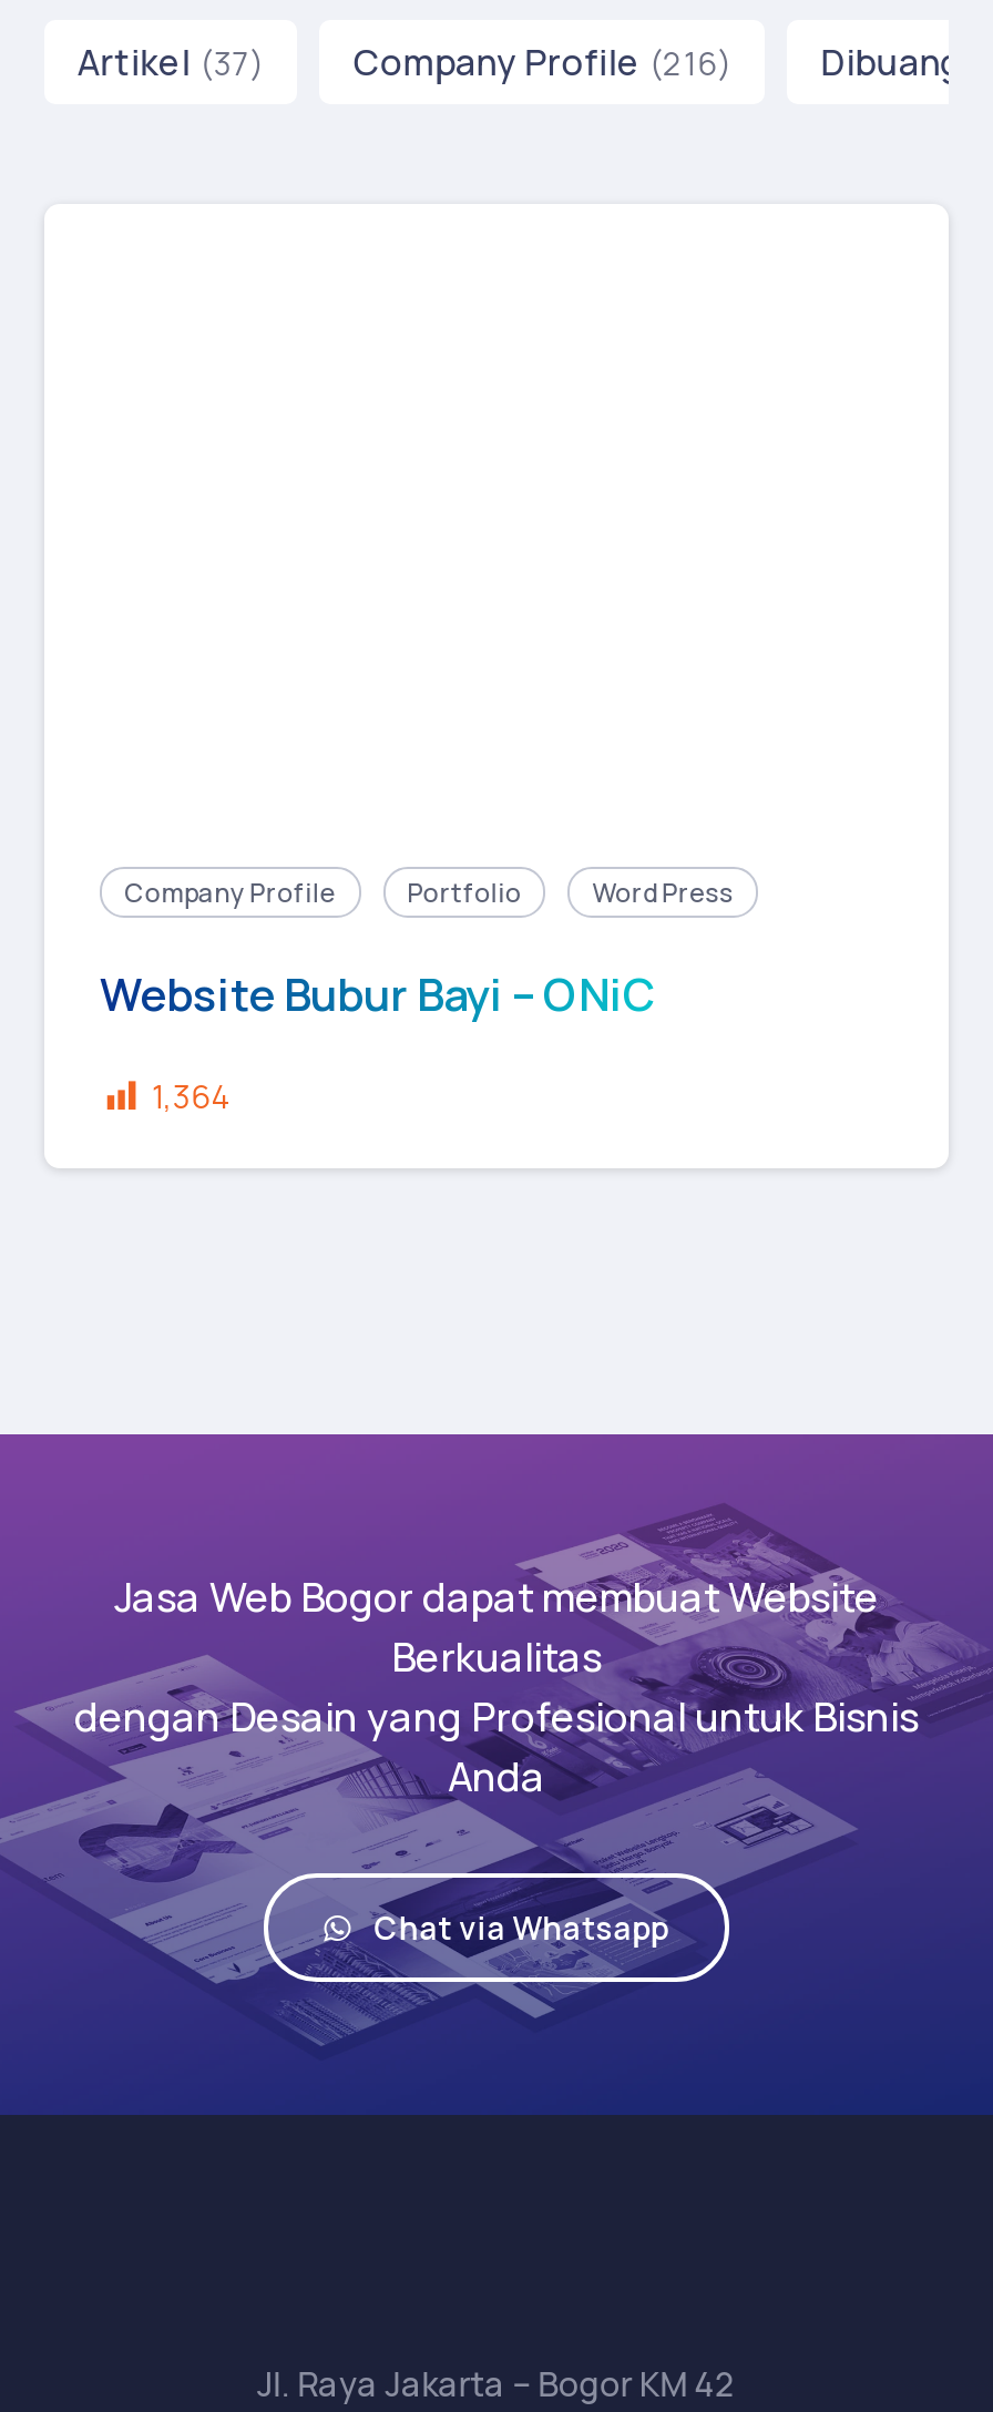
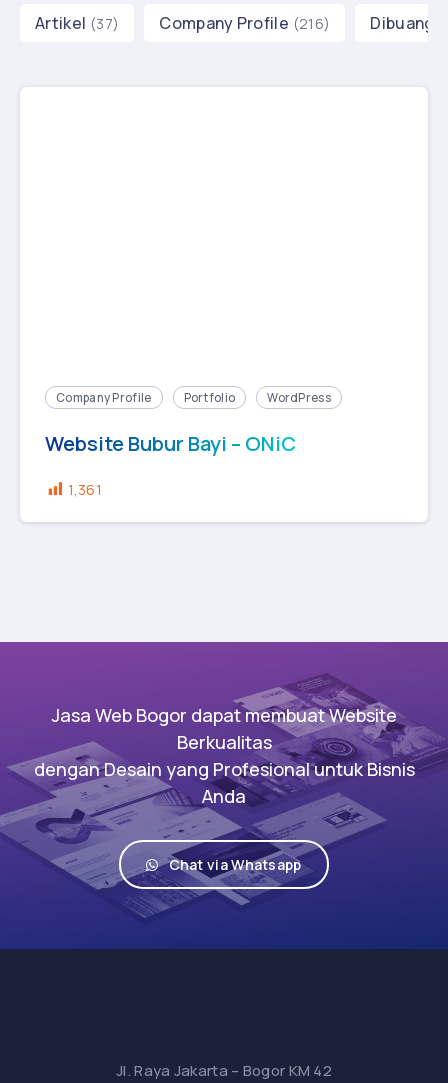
- 1,364
+ 1,361
